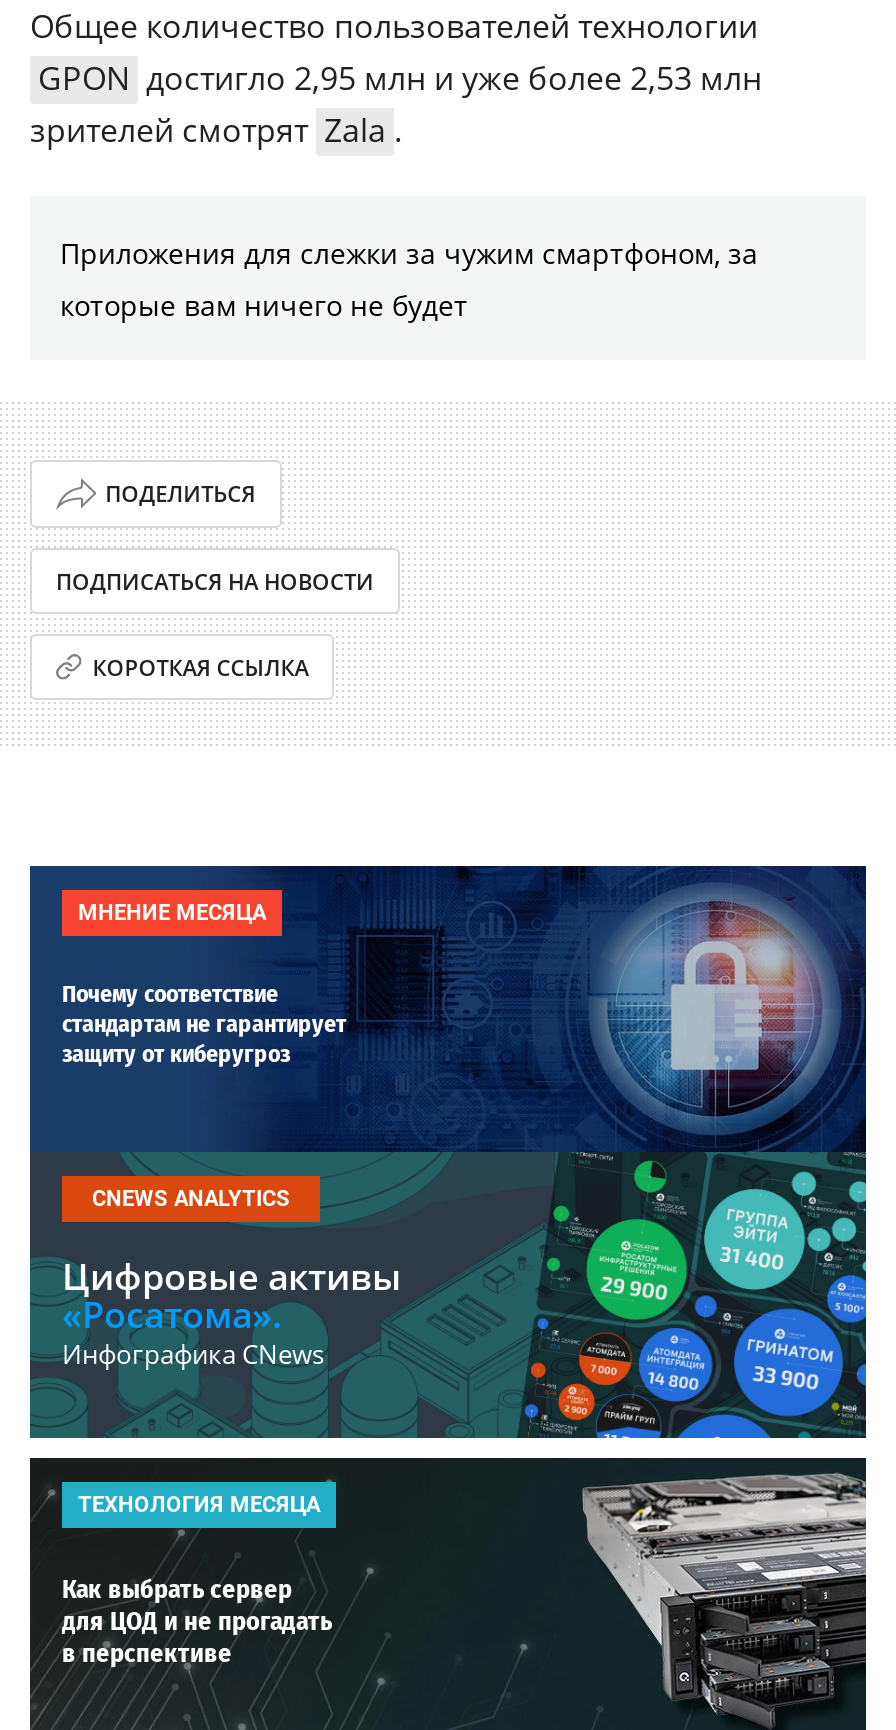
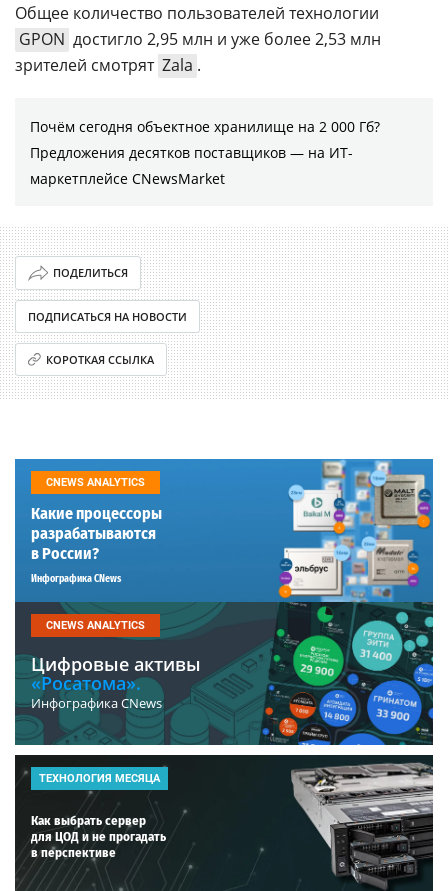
- Приложения для слежки за чужим смартфоном, за
- которые вам ничего не будет
+ Почём сегодня объектное хранилище на 2 000 Гб?
+ Предложения десятков поставщиков ― на ИТ-
+ маркетплейсе CNewsMarket

- [image]
- МНЕНИЕ МЕСЯЦА
- Почему соответствие
- стандартам не гарантирует
- защиту от киберугроз
+ [image]
+ CNEWS ANALYTICS
+ Какие процессоры
+ разрабатываются
+ в России?
+ Инфографика CNews
